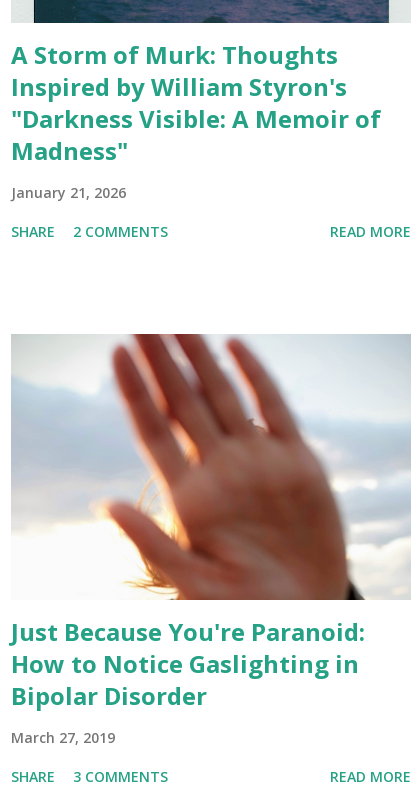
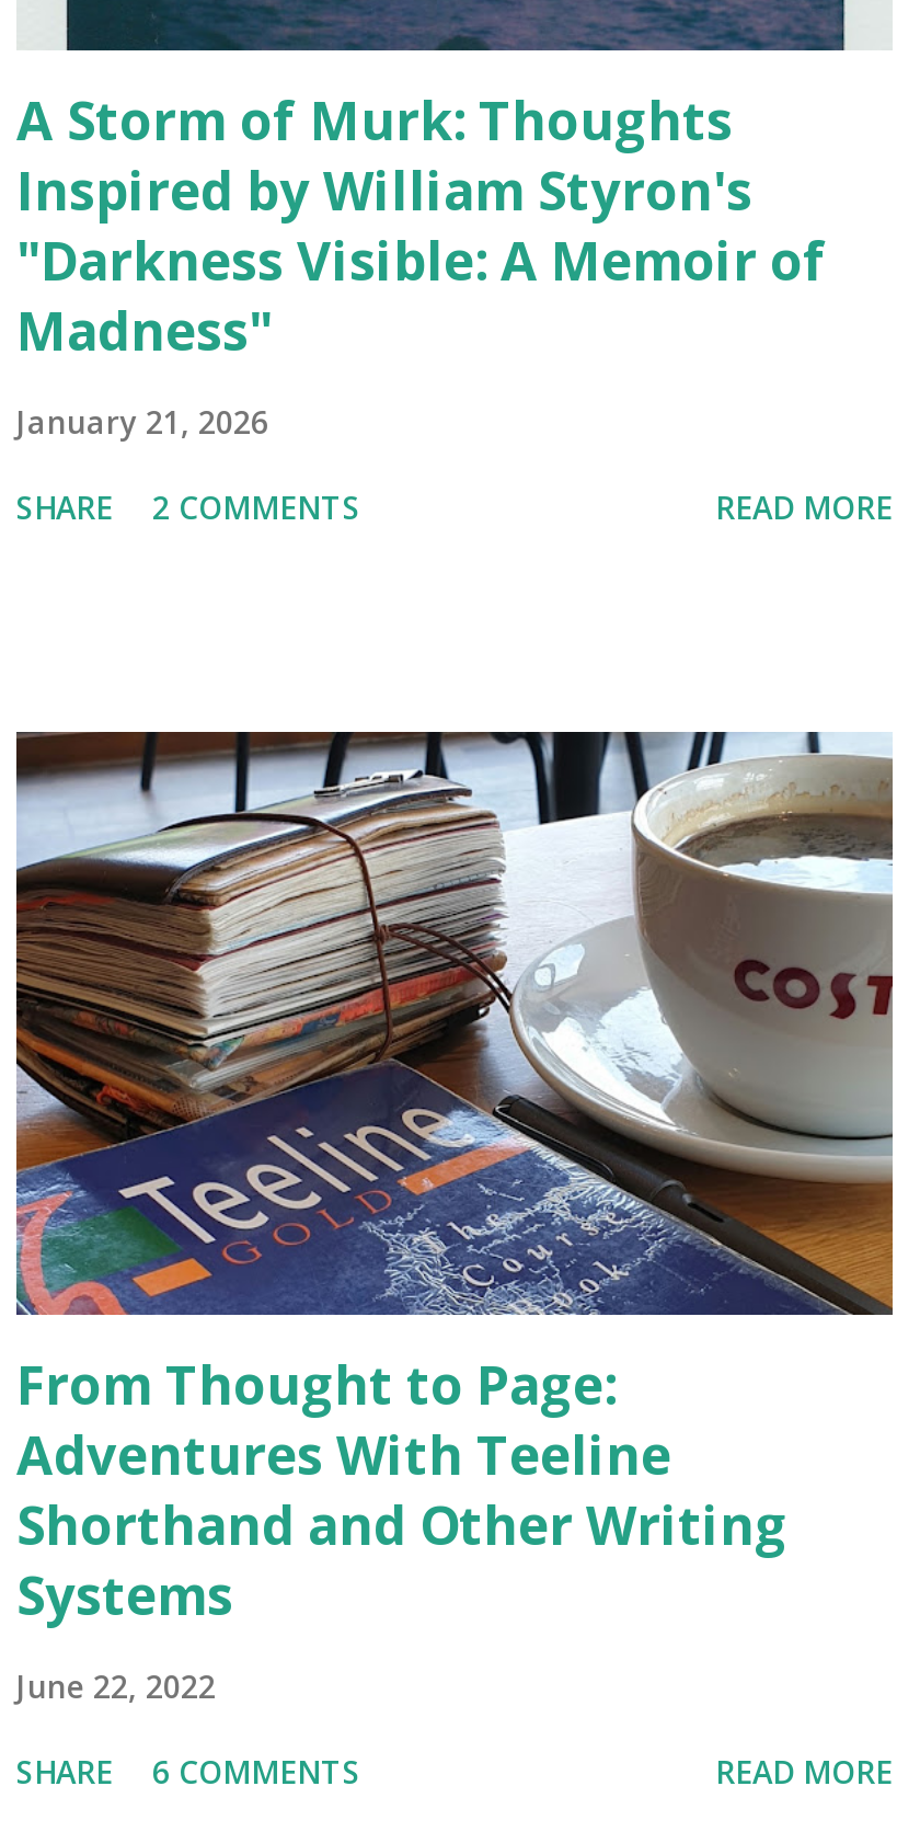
- [image]
- Just Because You're Paranoid:
- How to Notice Gaslighting in
- Bipolar Disorder
+ [image]
+ From Thought to Page:
+ Adventures With Teeline
+ Shorthand and Other Writing
+ Systems

- March 27, 2019
+ June 22, 2022

- SHARE 3 COMMENTS
+ SHARE 6 COMMENTS
